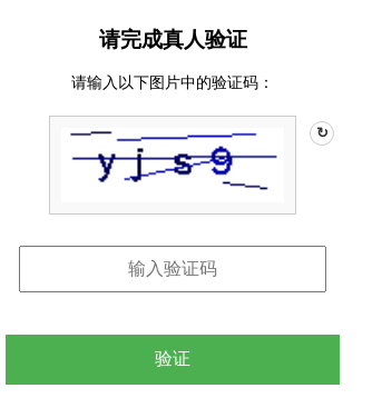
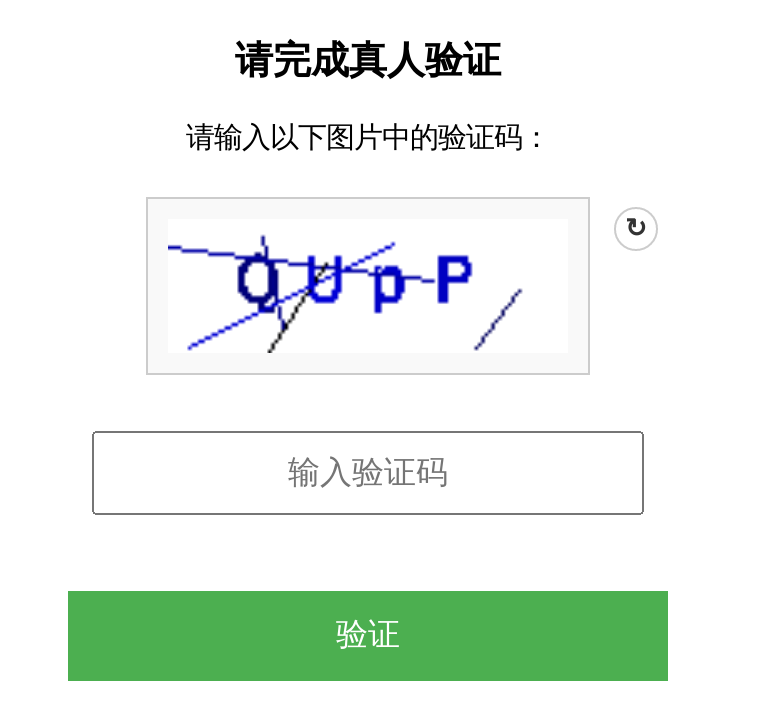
- [image]
+ [image]
